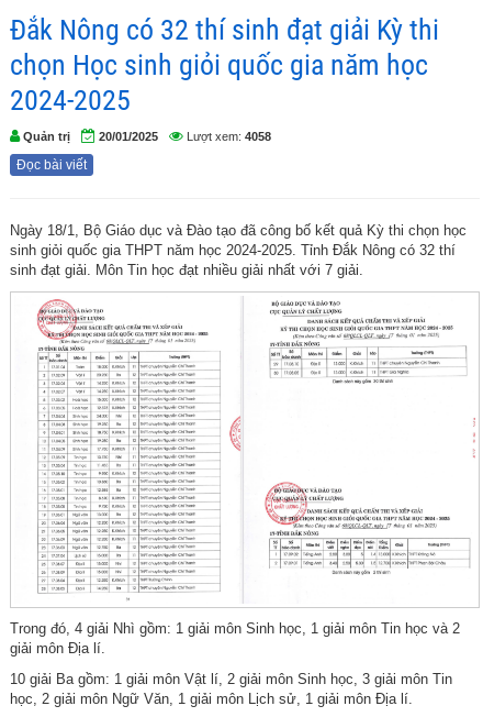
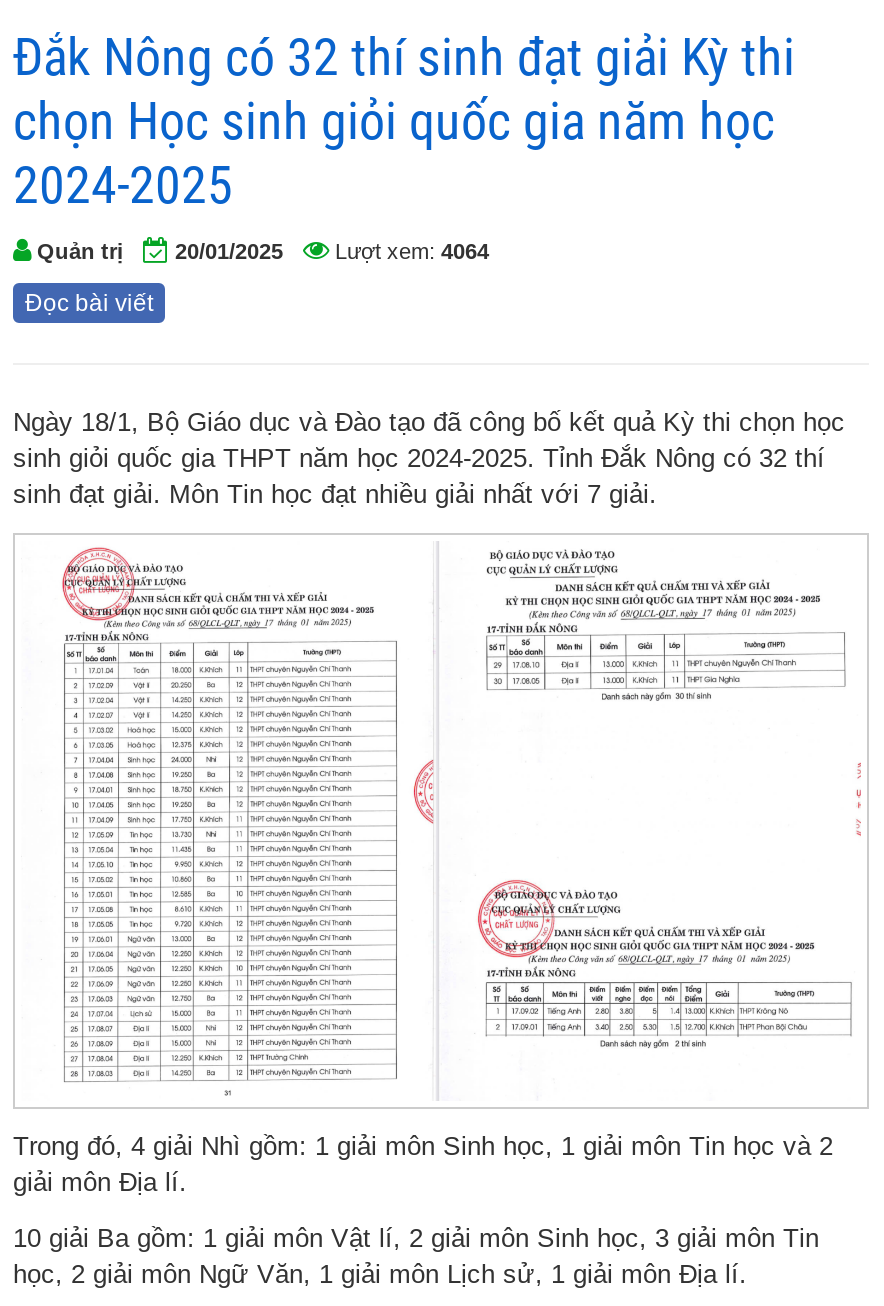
- 20/01/2025 Lượt xem: 4058
+ 20/01/2025 Lượt xem: 4064
